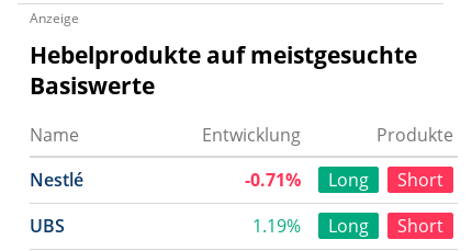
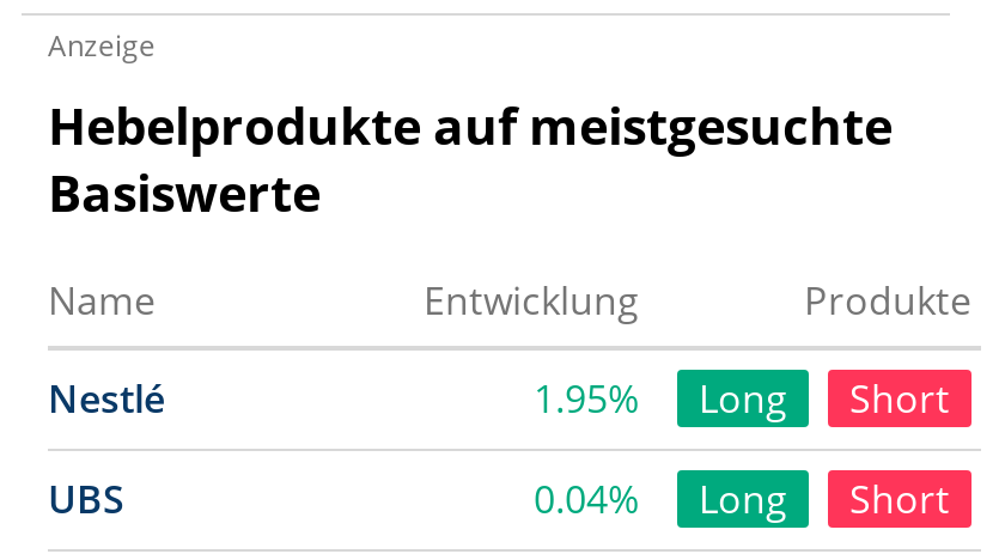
- -0.71% Long Short
+ 1.95% Long Short

- 1.19% Long Short
+ 0.04% Long Short
